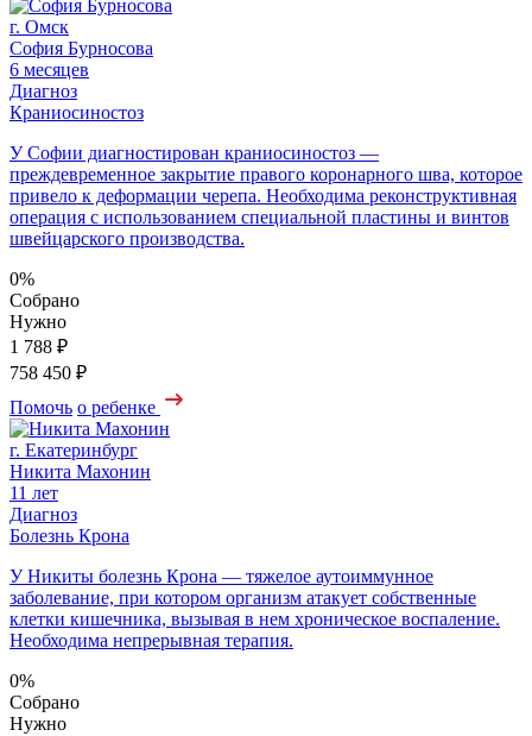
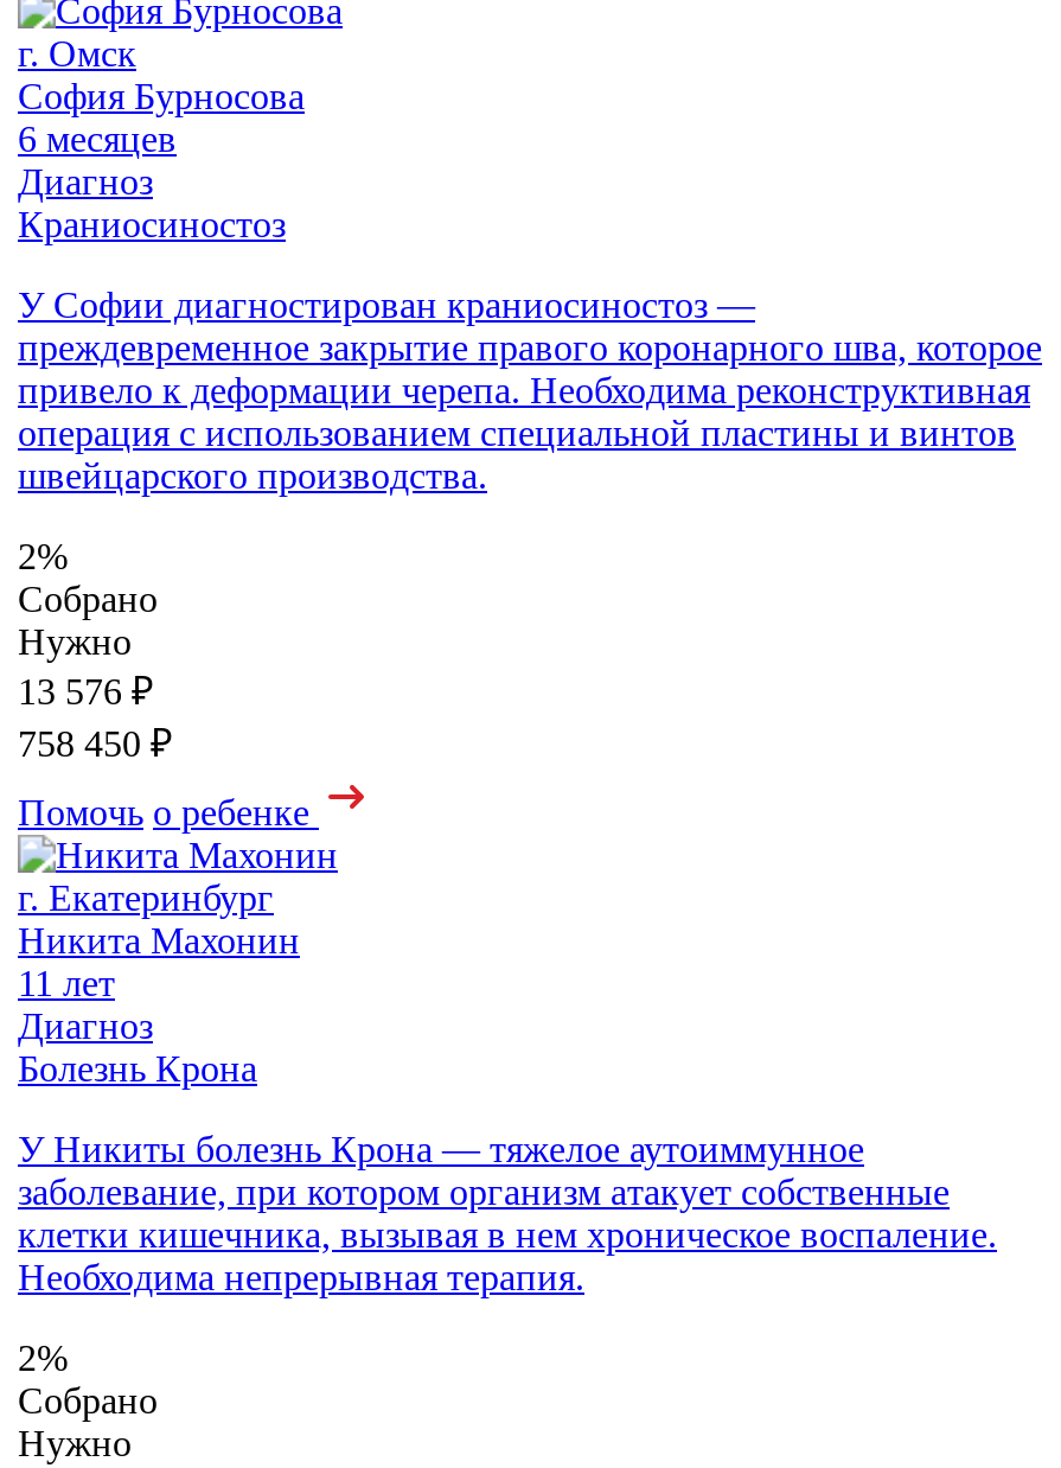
- 0%
+ 2%

- 1 788 ₽
+ 13 576 ₽

- 0%
+ 2%
